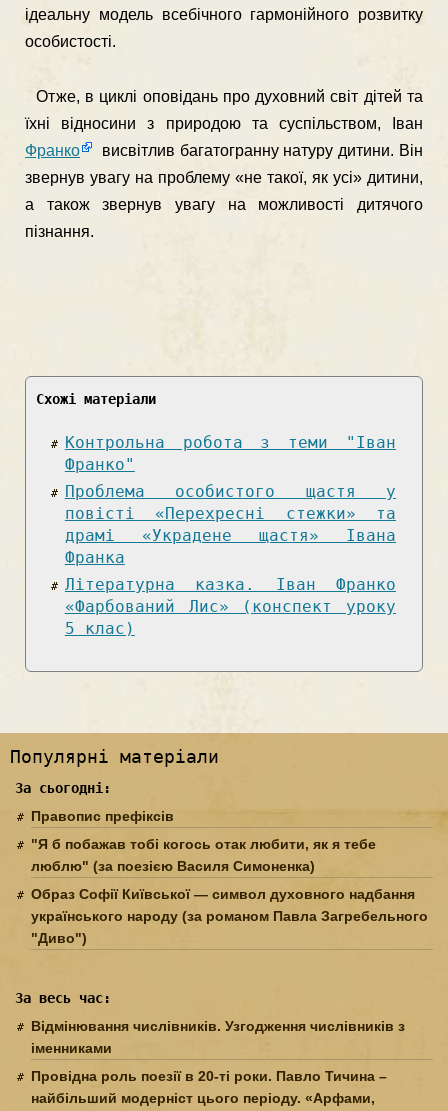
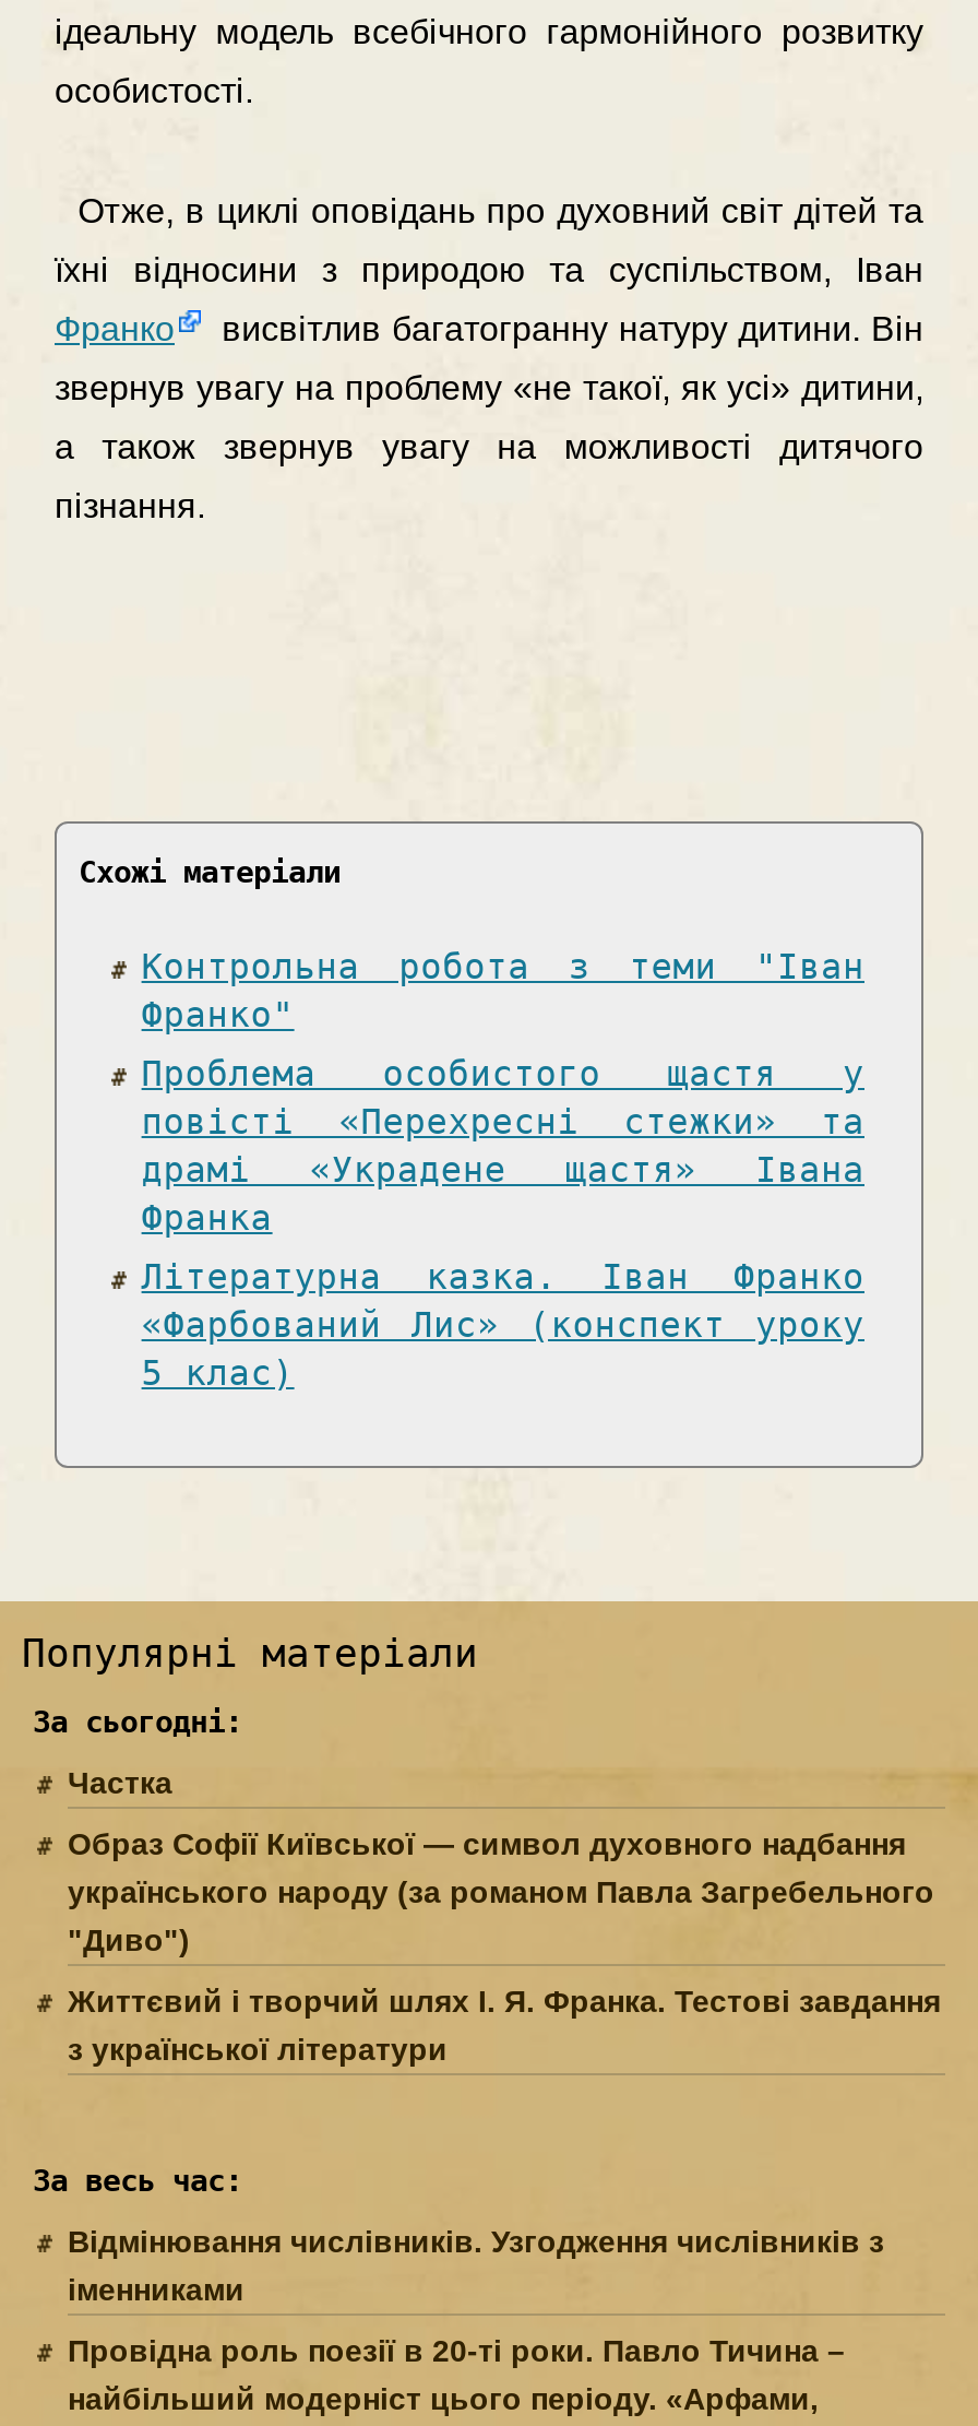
- Правопис префіксів
- "Я б побажав тобі когось отак любити, як я тебе
- люблю" (за поезією Василя Симоненка)
+ Частка

moved up: Образ Софії Київської — символ духовного надбання | українського народу (за романом Павла Загребельного | "Диво")

+ Життєвий і творчий шлях І. Я. Франка. Тестові завдання
+ з української літератури
